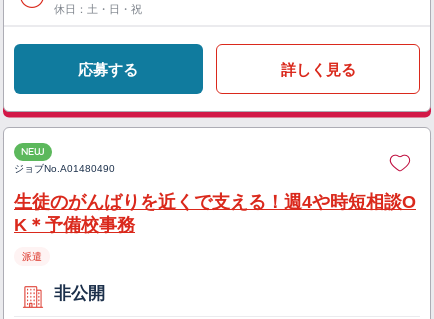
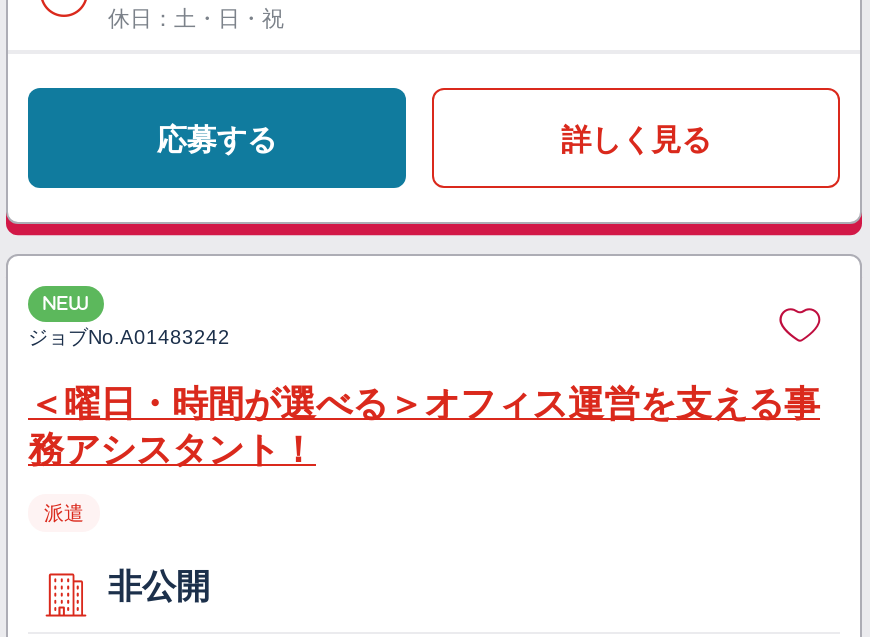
- ジョブNo. A01480490
+ ジョブNo. A01483242

- 生徒のがんばりを近くで支える！週4や時短相談O
- K＊予備校事務
+ ＜曜日・時間が選べる＞オフィス運営を支える事
+ 務アシスタント！
